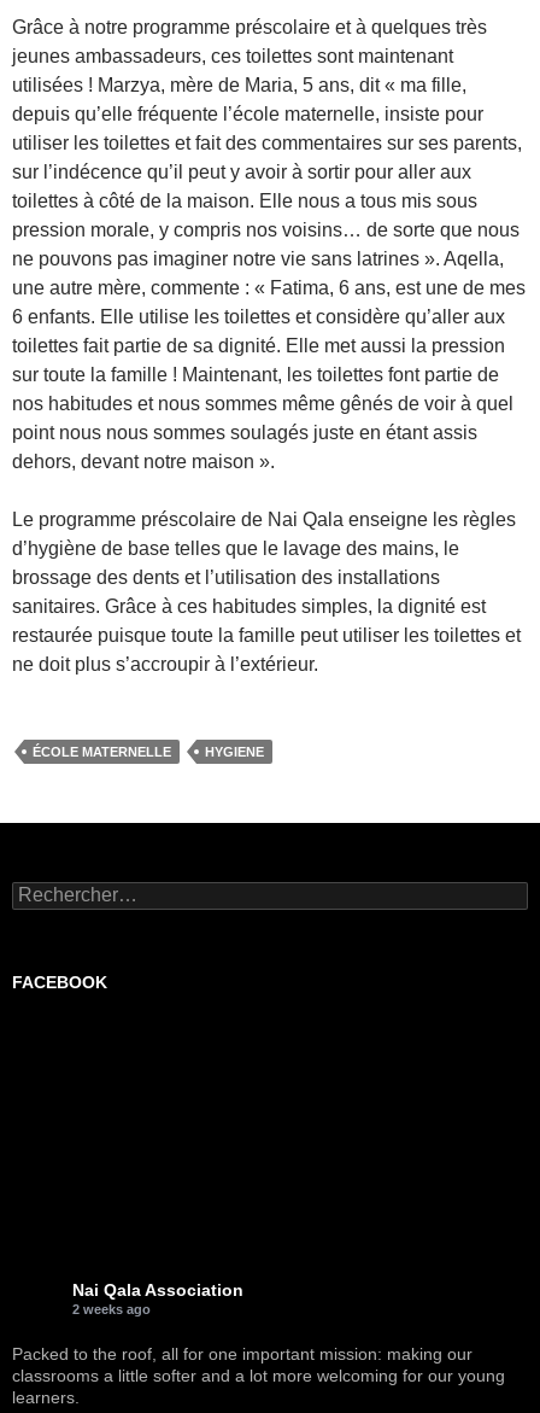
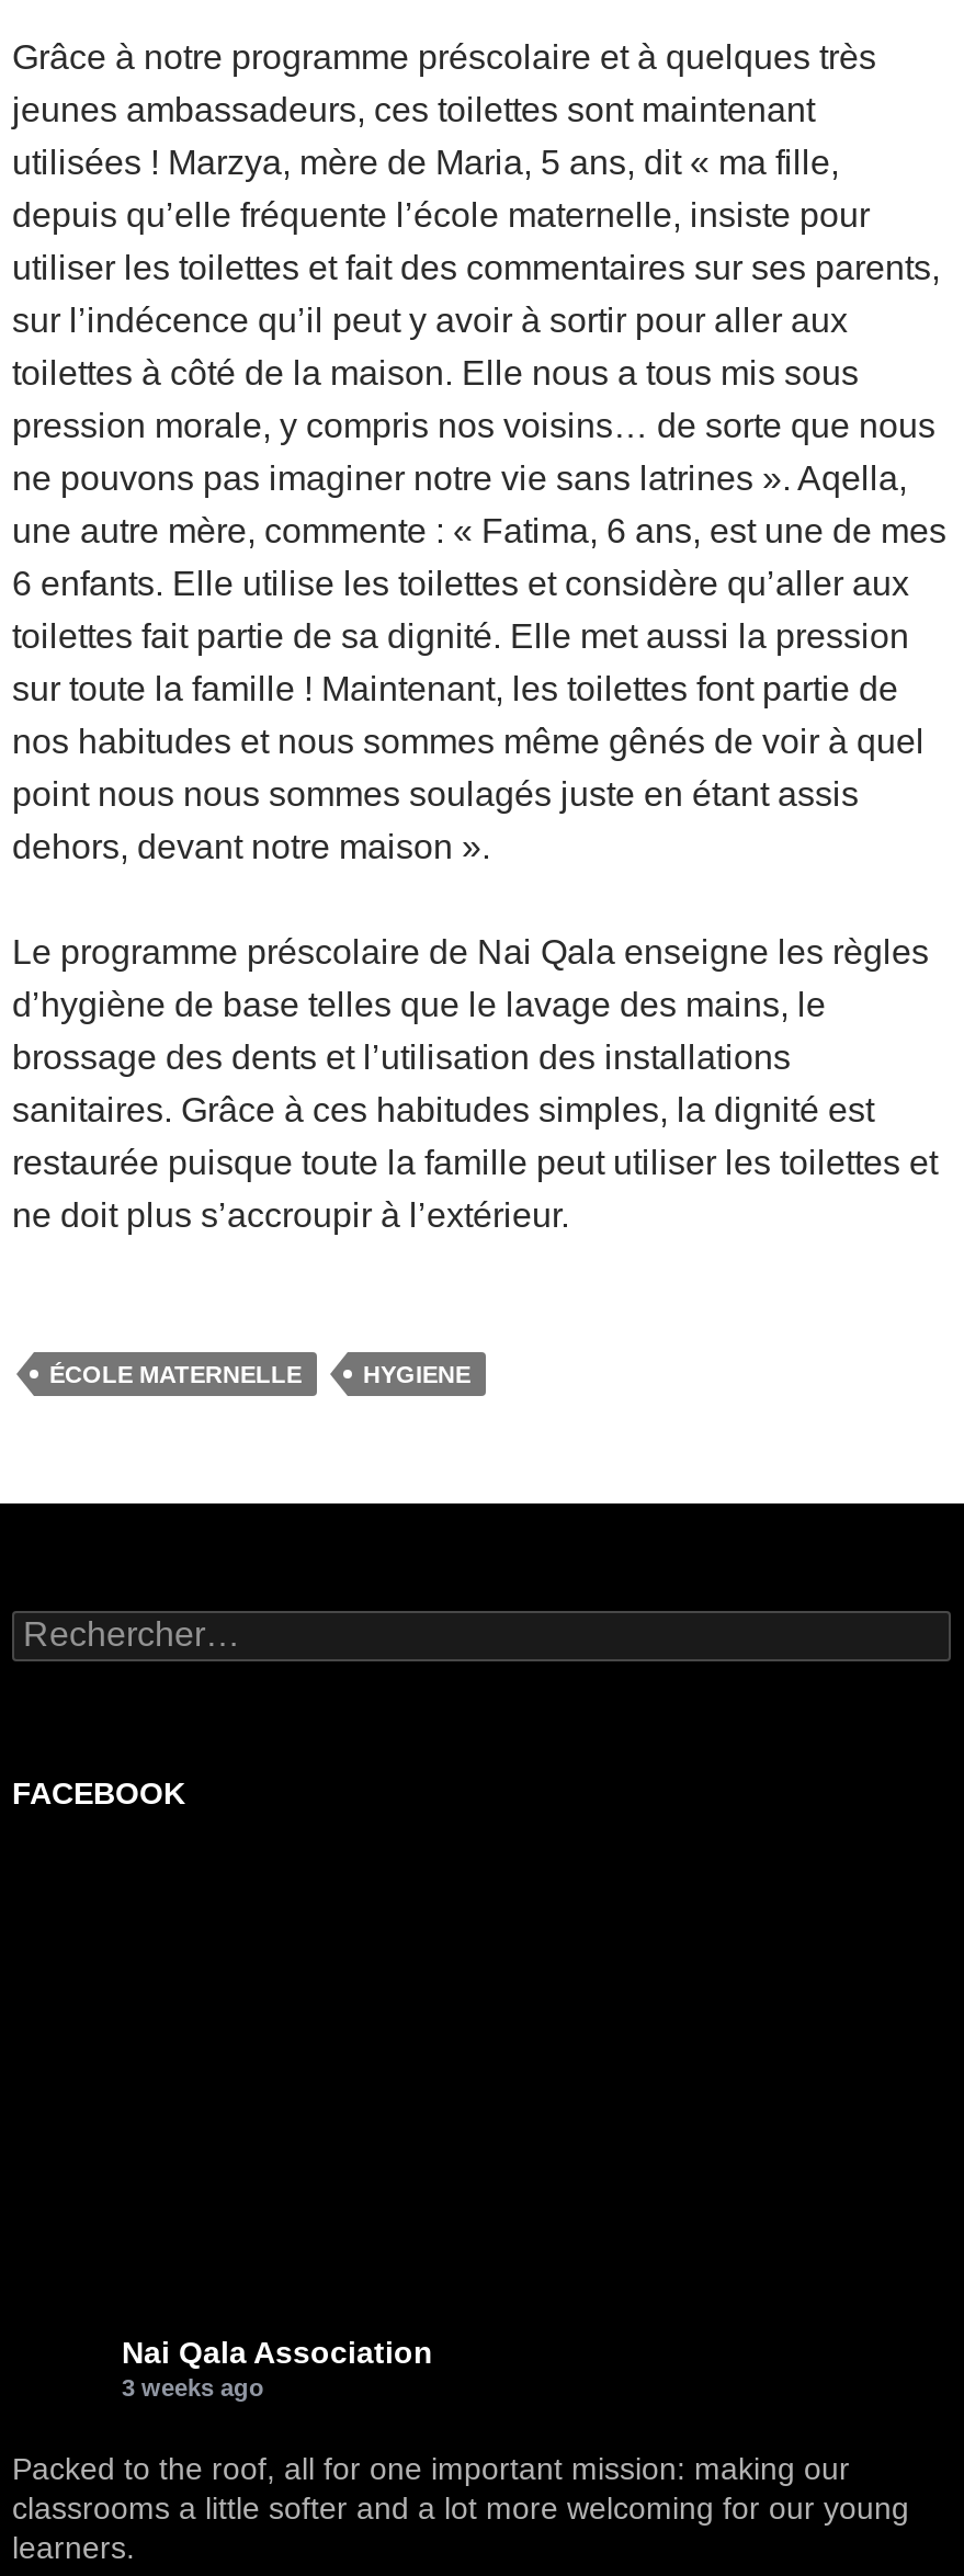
- 2 weeks ago
+ 3 weeks ago
